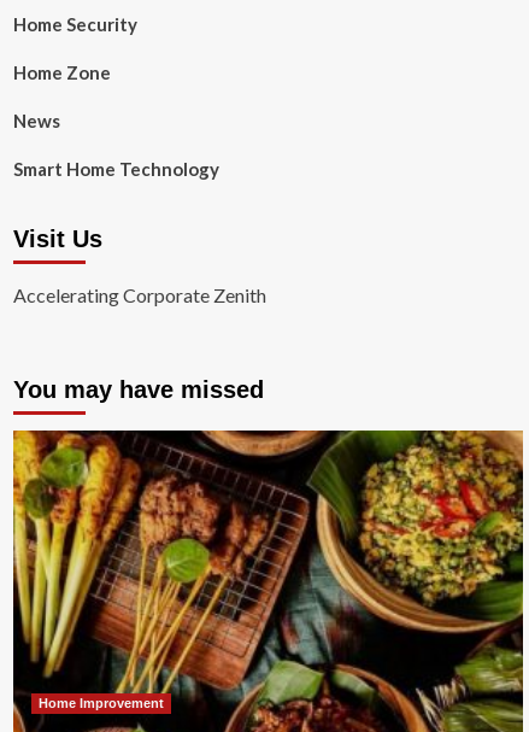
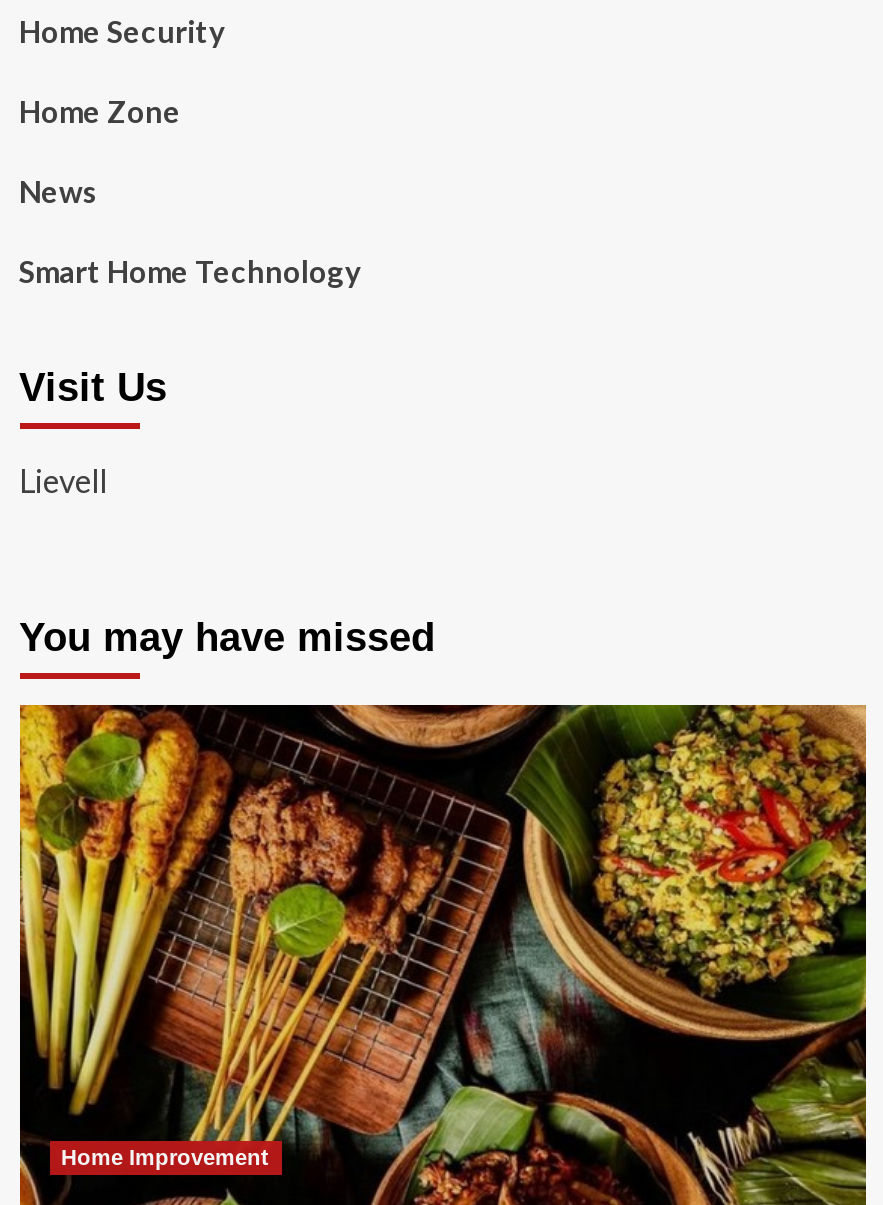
- Accelerating Corporate Zenith
+ Lievell
